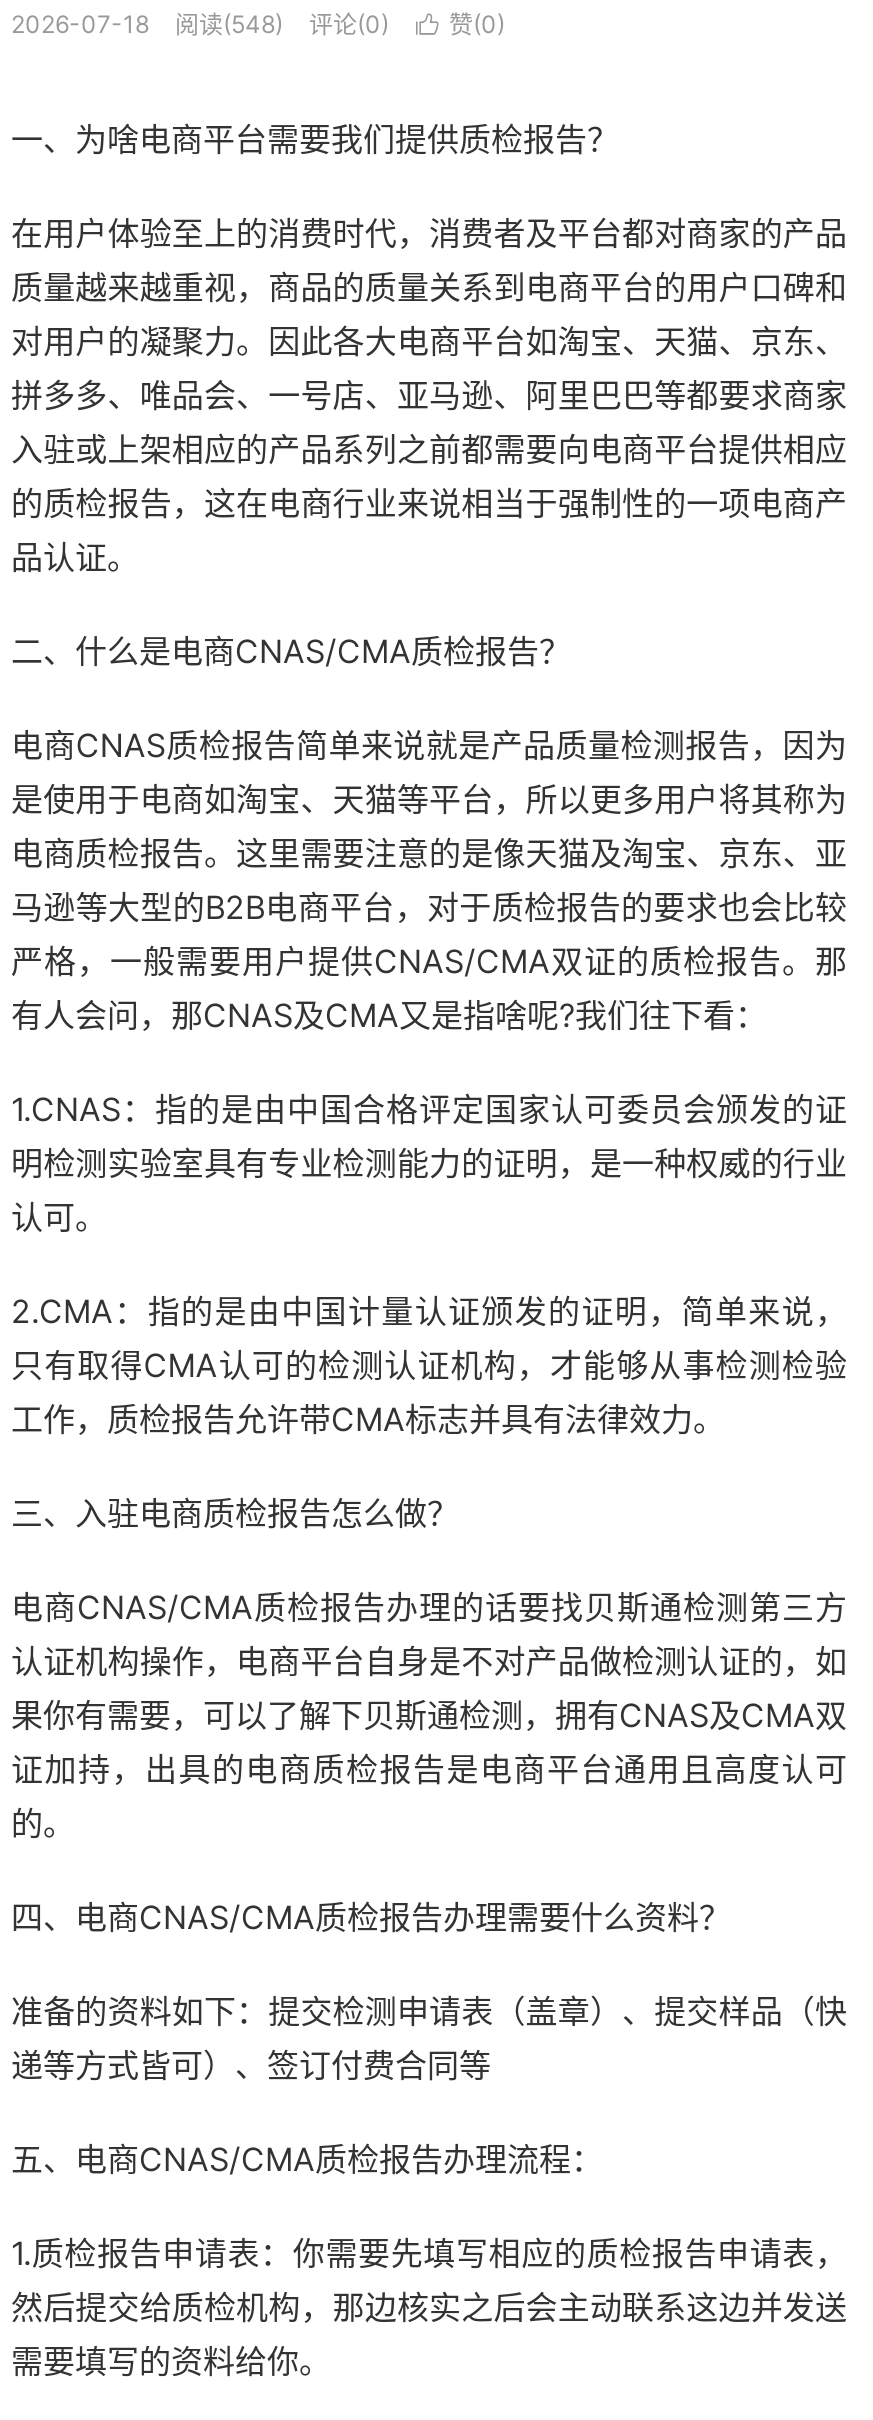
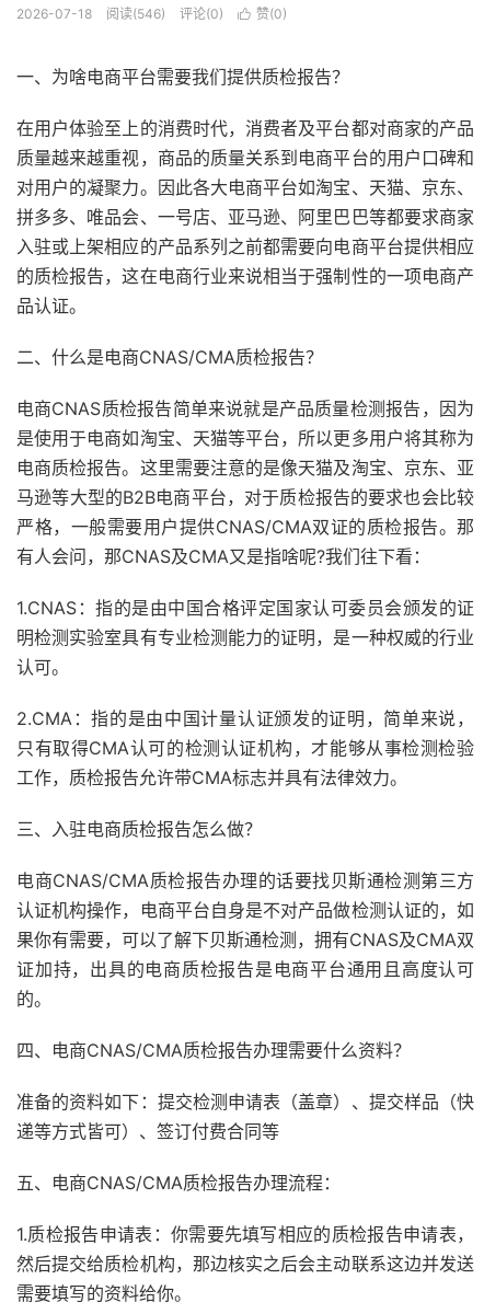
- 阅读(548)
+ 阅读(546)
